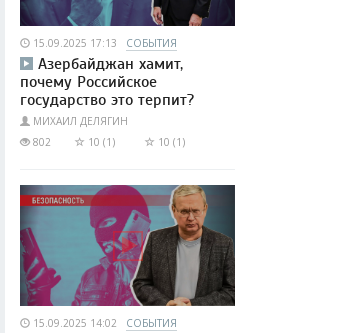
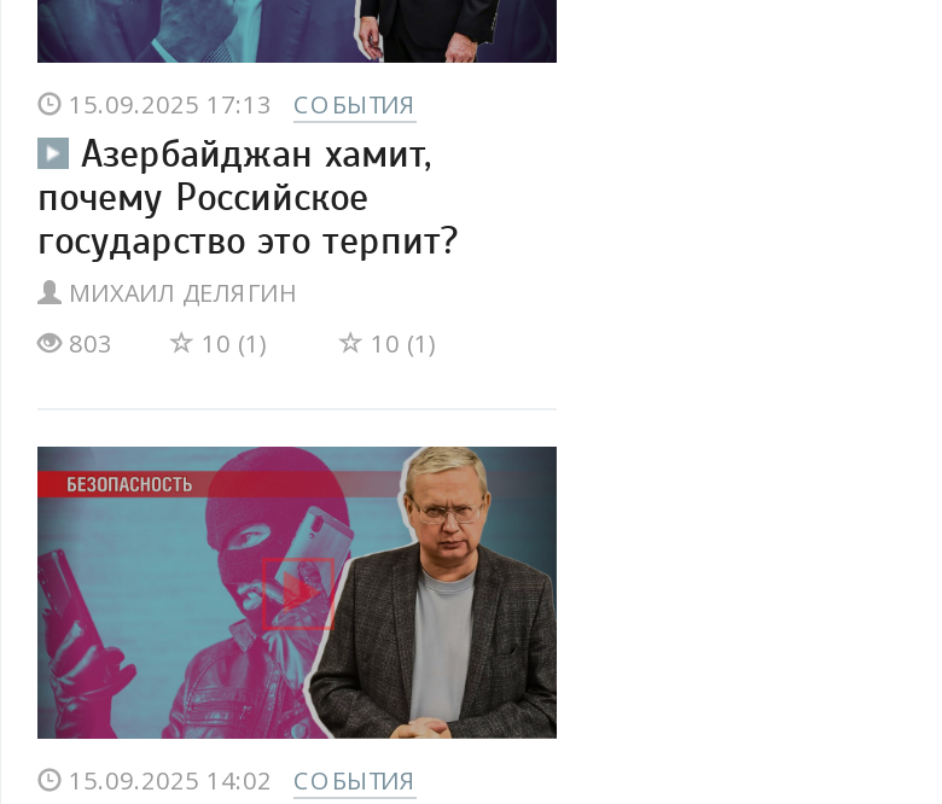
- 802
+ 803
